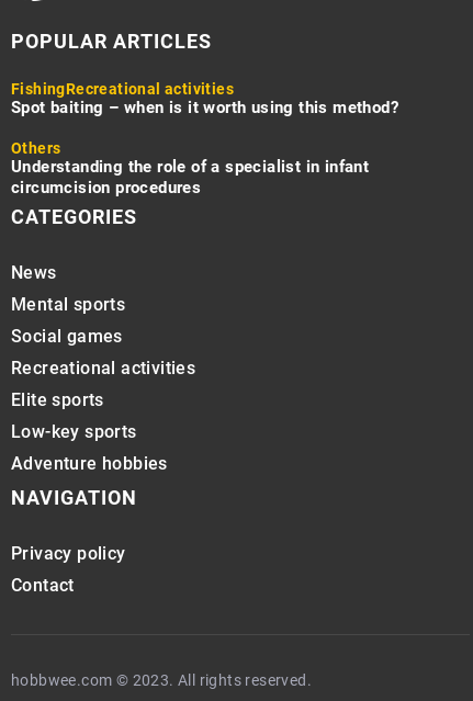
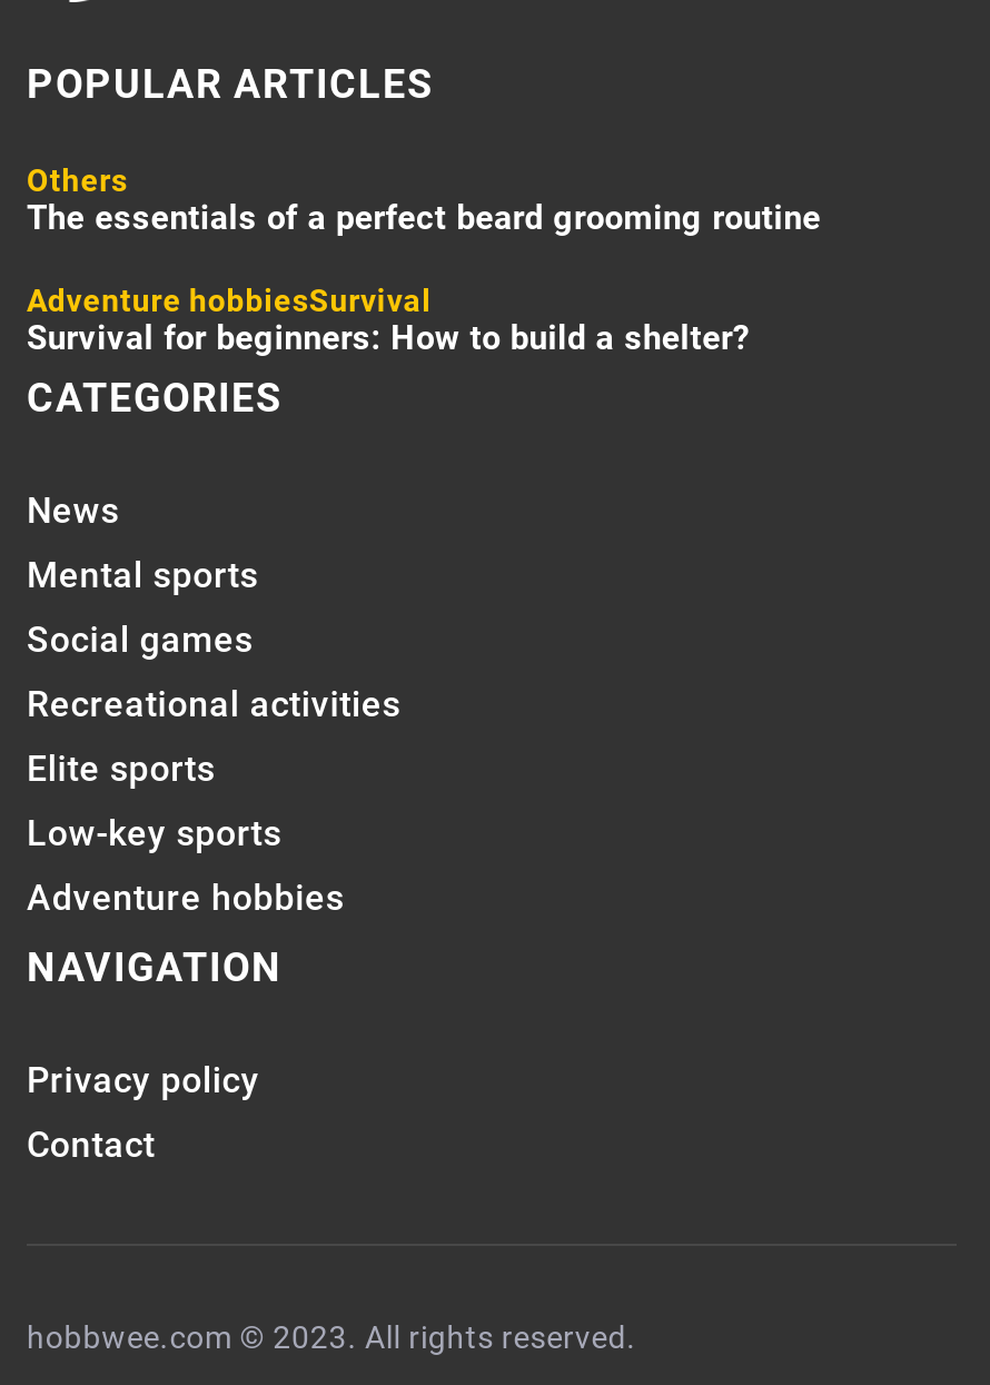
- Fishing Recreational activities
- Spot baiting – when is it worth using this method?

moved up: Others

- Understanding the role of a specialist in infant
- circumcision procedures
+ The essentials of a perfect beard grooming routine
+ Adventure hobbiesSurvival
+ Survival for beginners: How to build a shelter?
